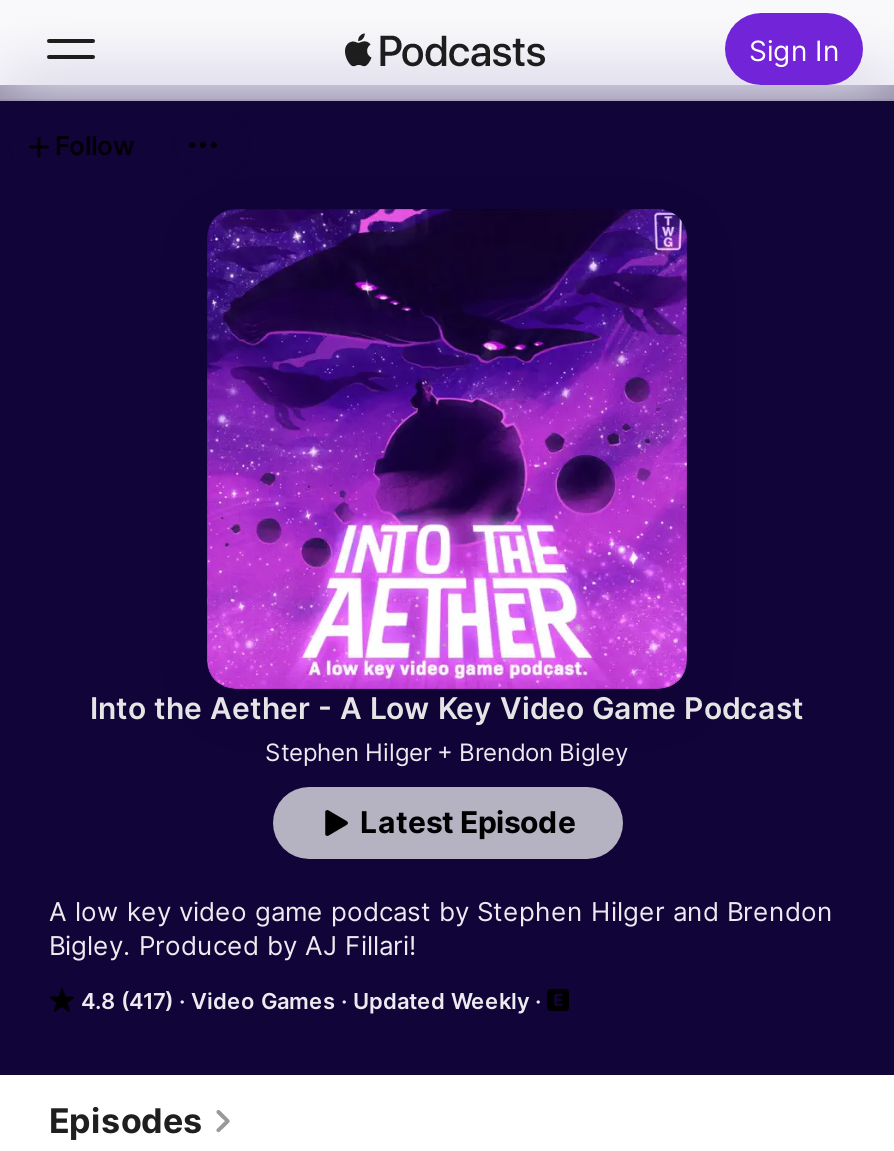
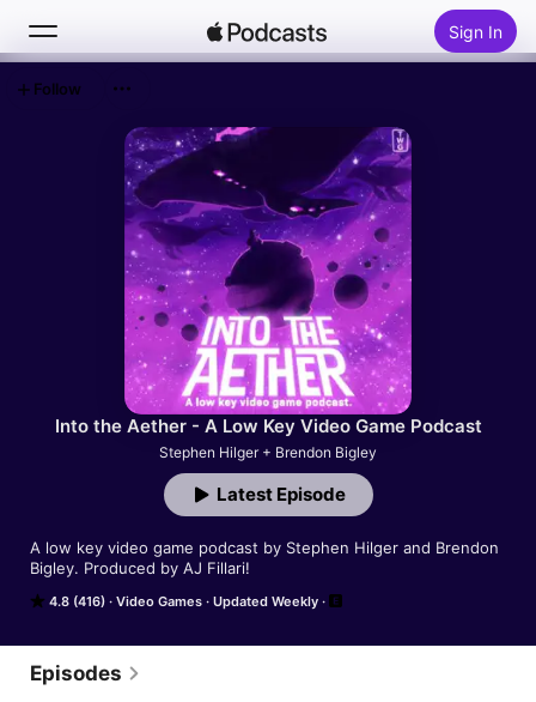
- 4.8 (417) Video Games Updated Weekly
+ 4.8 (416) Video Games Updated Weekly
